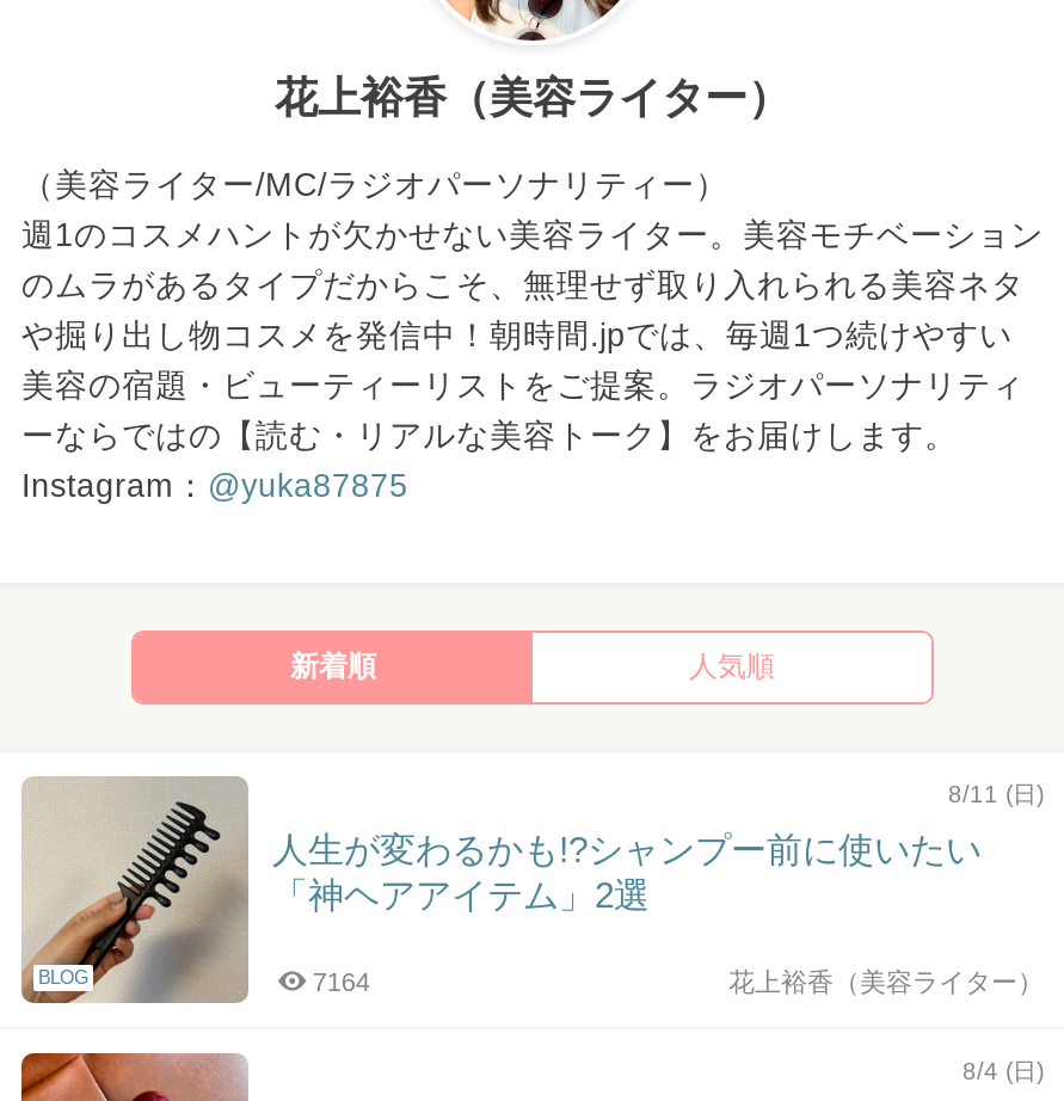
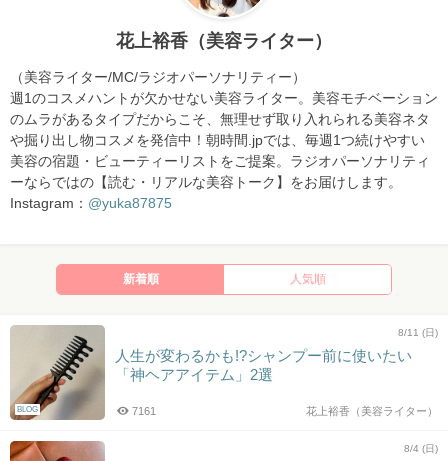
- 7164
+ 7161
